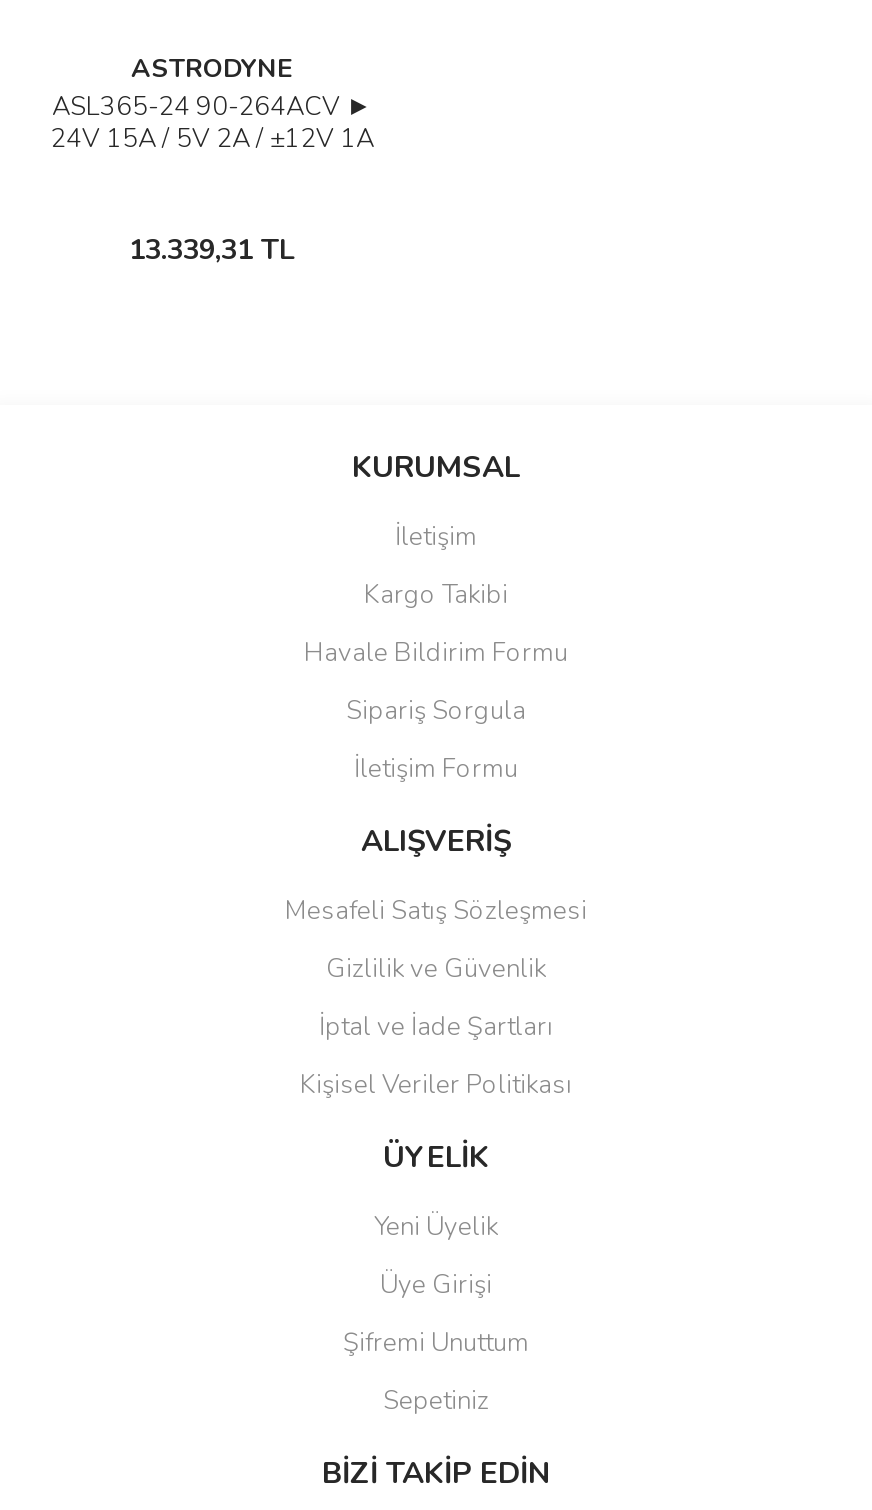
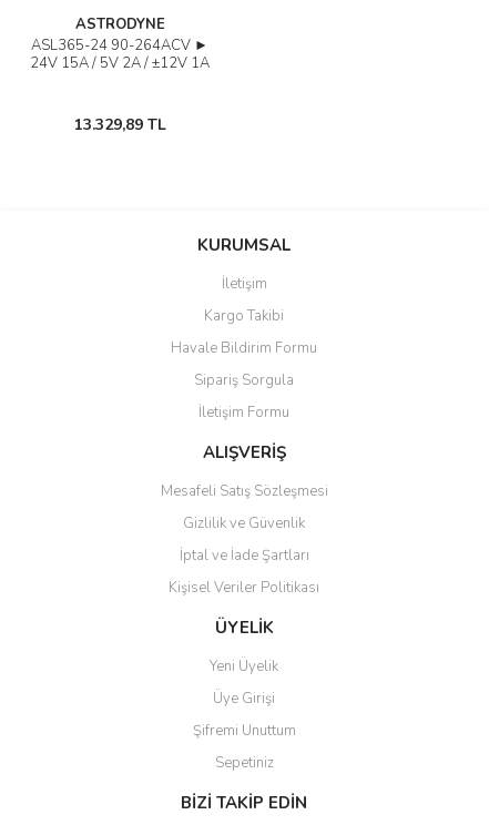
- 13.339,31 TL
+ 13.329,89 TL
